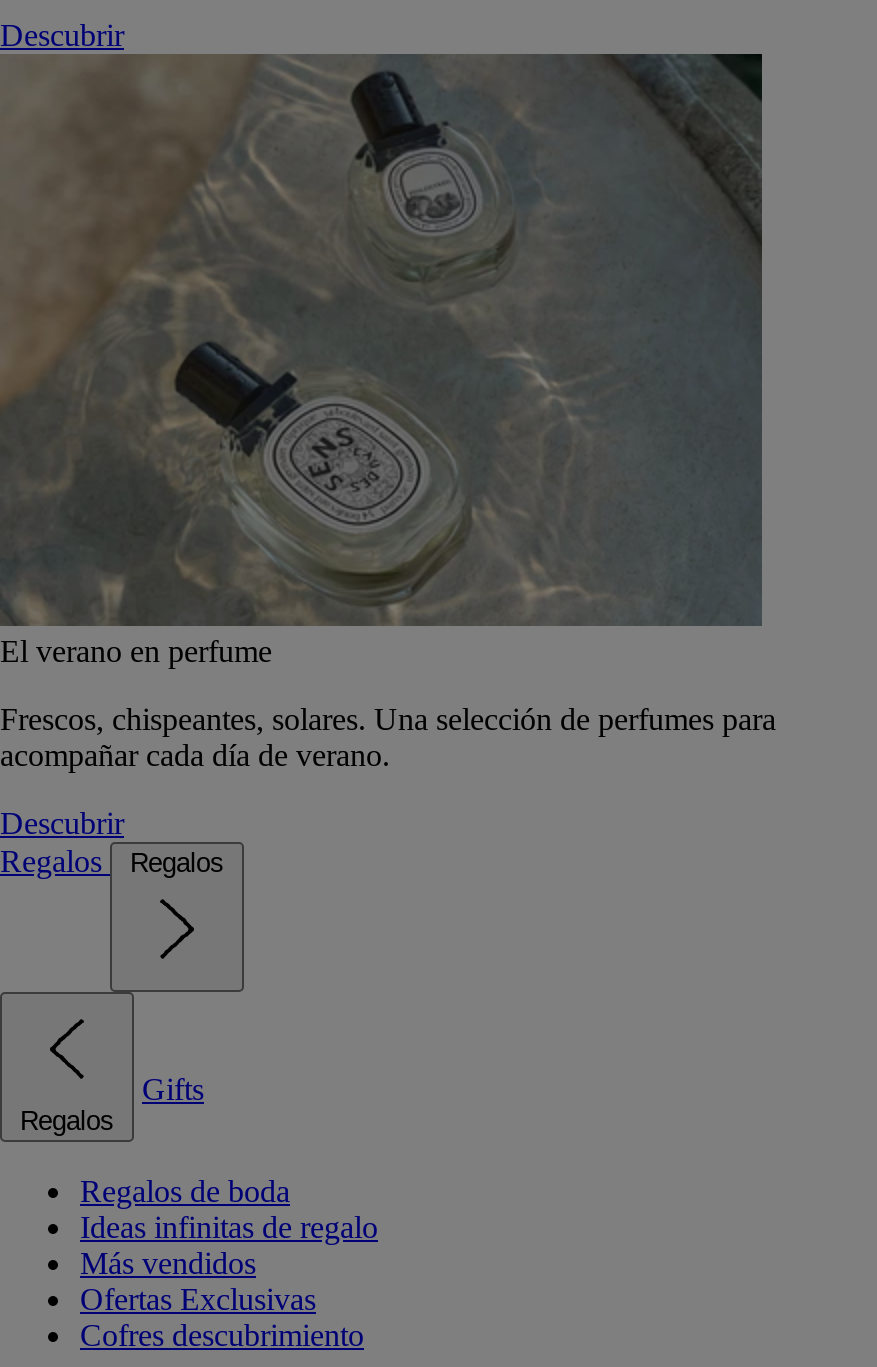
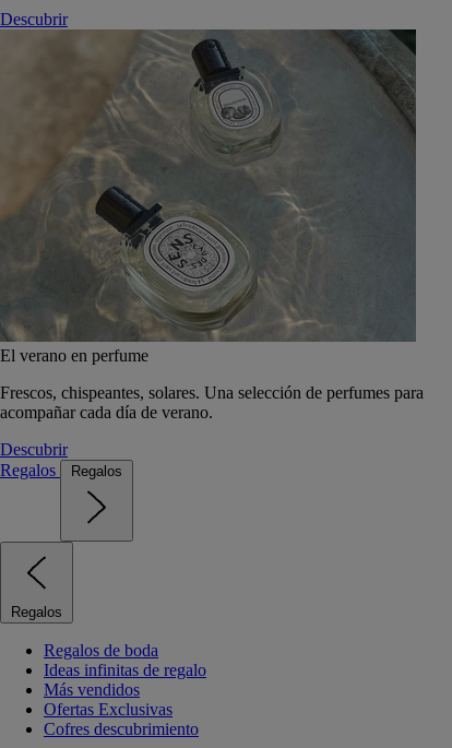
- Gifts
